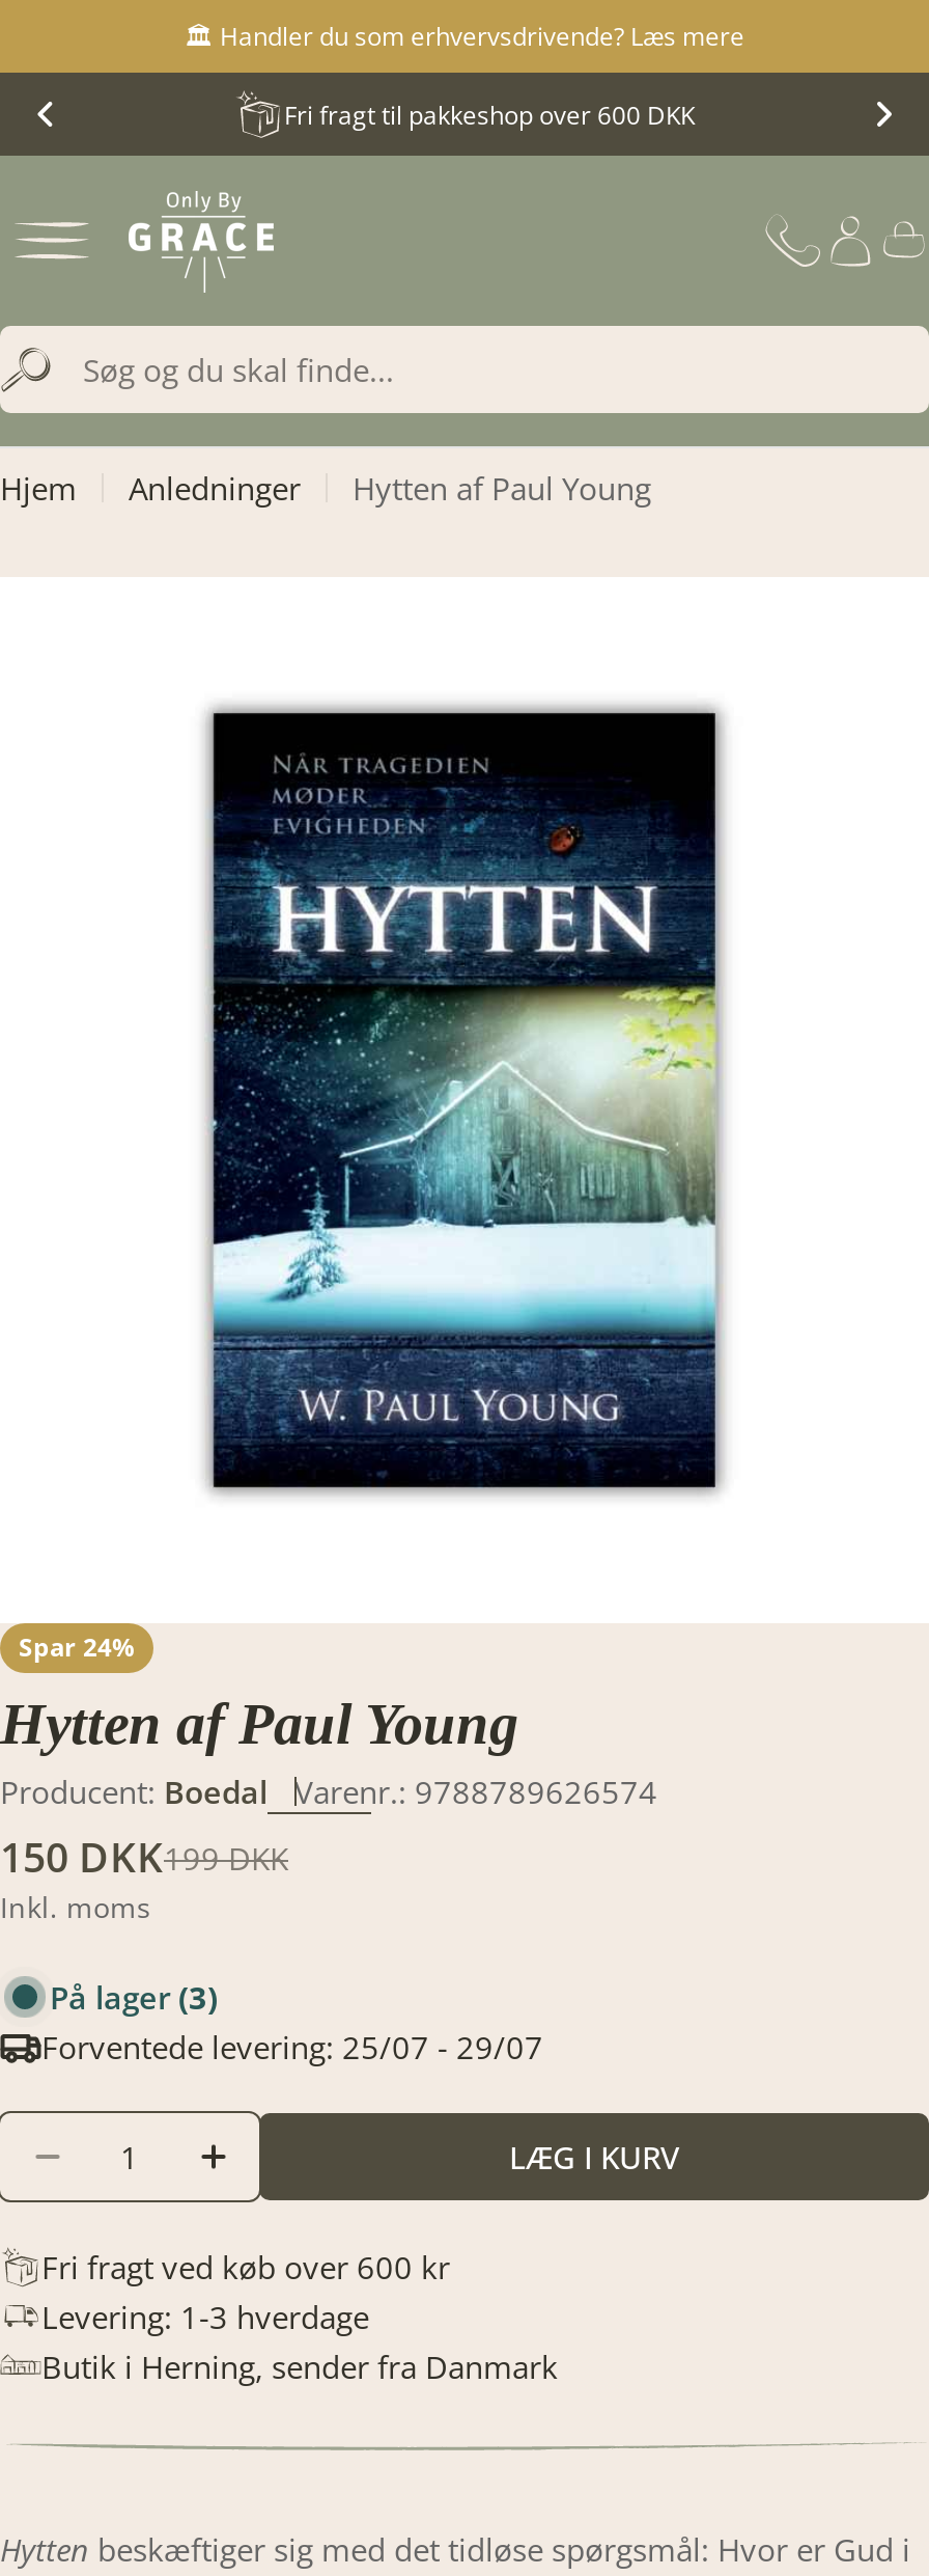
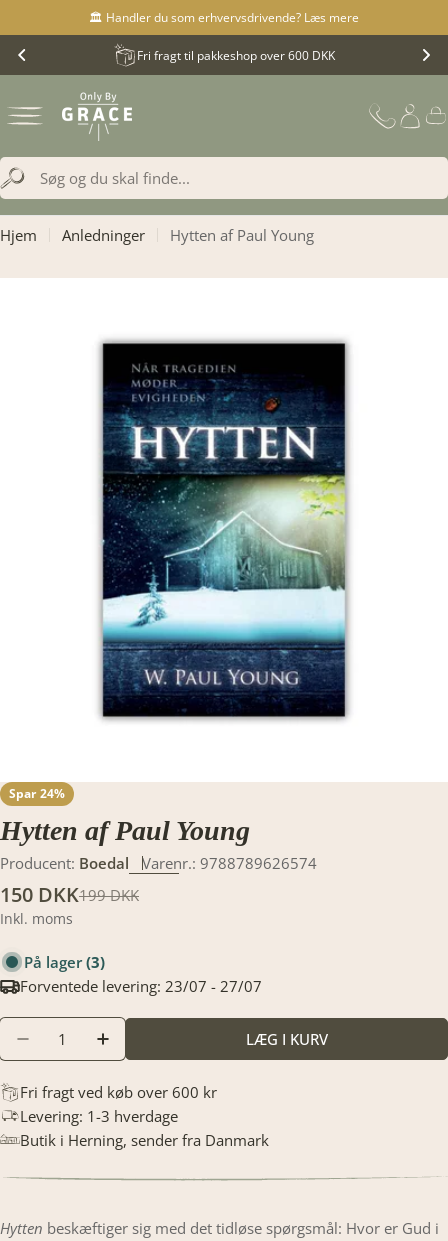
- Forventede levering: 25/07 - 29/07
+ Forventede levering: 23/07 - 27/07
